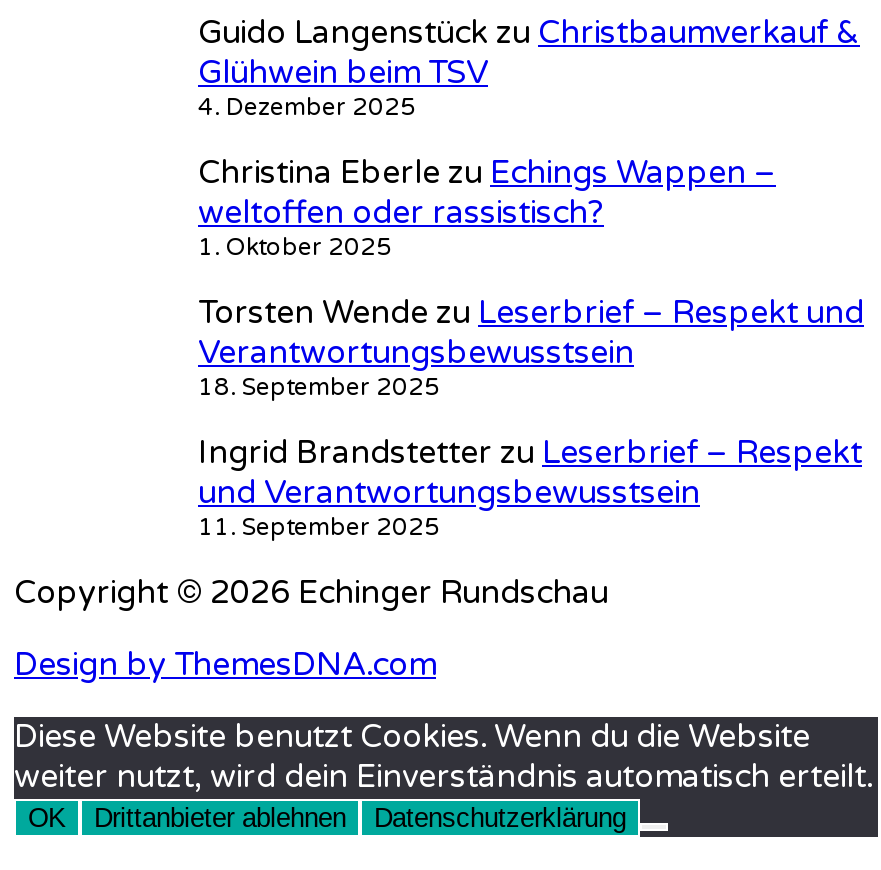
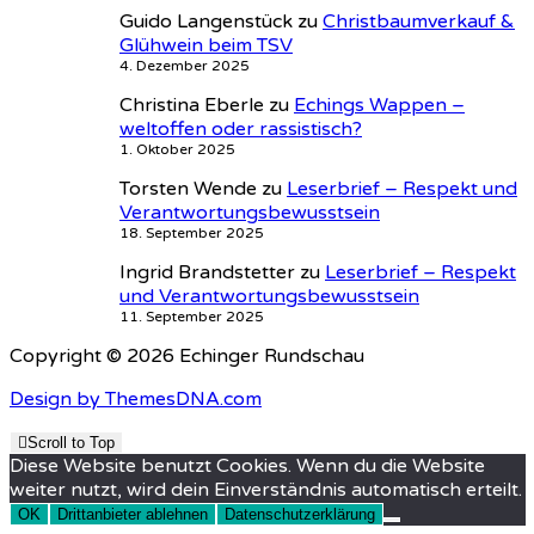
+ Scroll to Top
